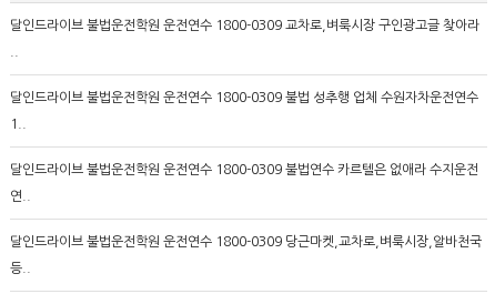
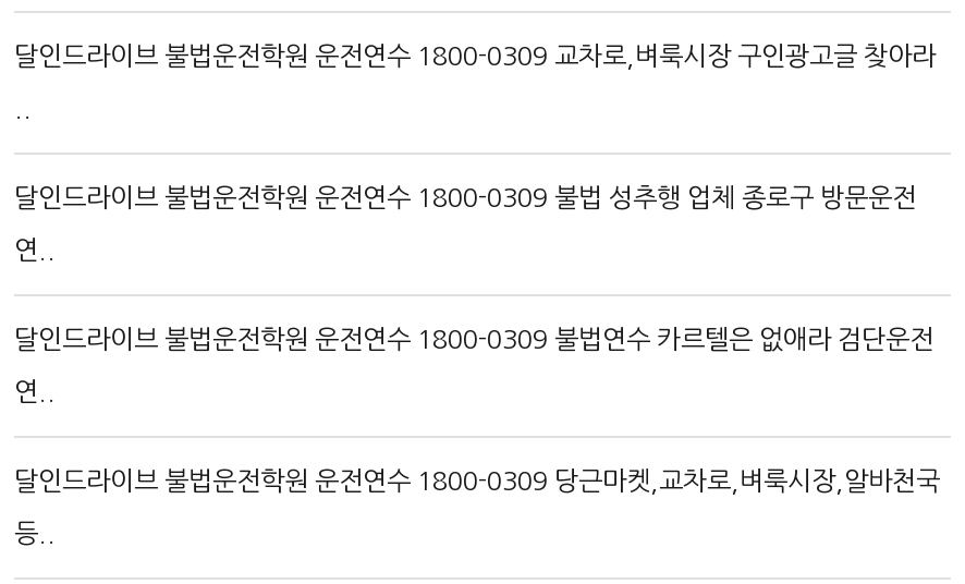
- 달인드라이브 불법운전학원 운전연수 1800-0309 불법 성추행 업체 수원자차운전연수
+ 달인드라이브 불법운전학원 운전연수 1800-0309 불법 성추행 업체 종로구 방문운전

- 1..
+ 연..

- 달인드라이브 불법운전학원 운전연수 1800-0309 불법연수 카르텔은 없애라 수지운전
+ 달인드라이브 불법운전학원 운전연수 1800-0309 불법연수 카르텔은 없애라 검단운전
